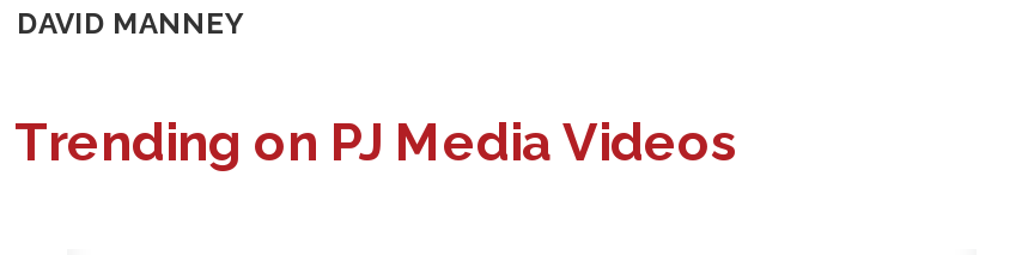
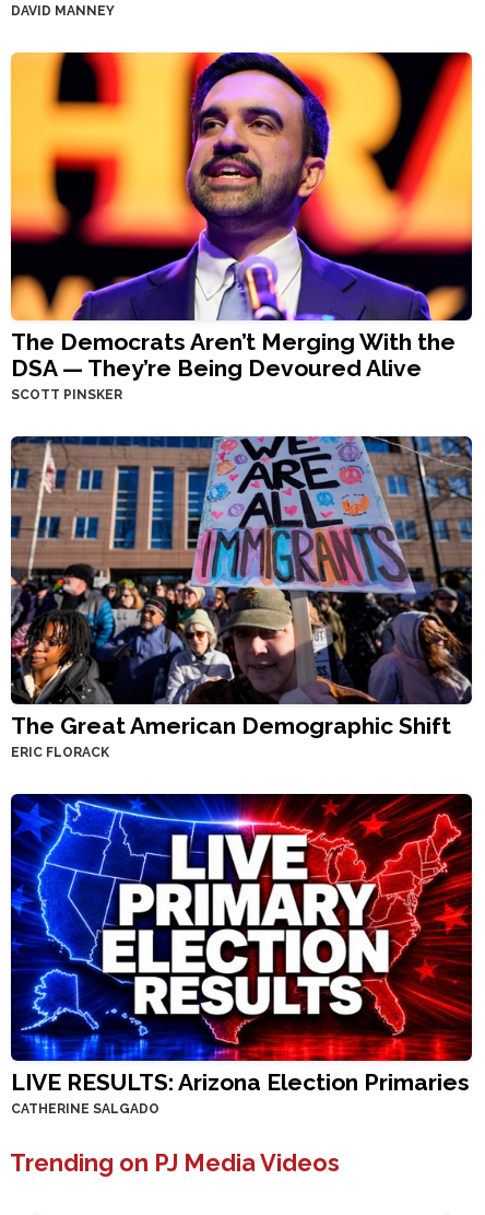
+ [image]
+ The Democrats Aren’t Merging With the
+ DSA — They’re Being Devoured Alive
+ SCOTT PINSKER

+ [image]
+ The Great American Demographic Shift
+ ERIC FLORACK

+ [image]
+ LIVE RESULTS: Arizona Election Primaries
+ CATHERINE SALGADO
